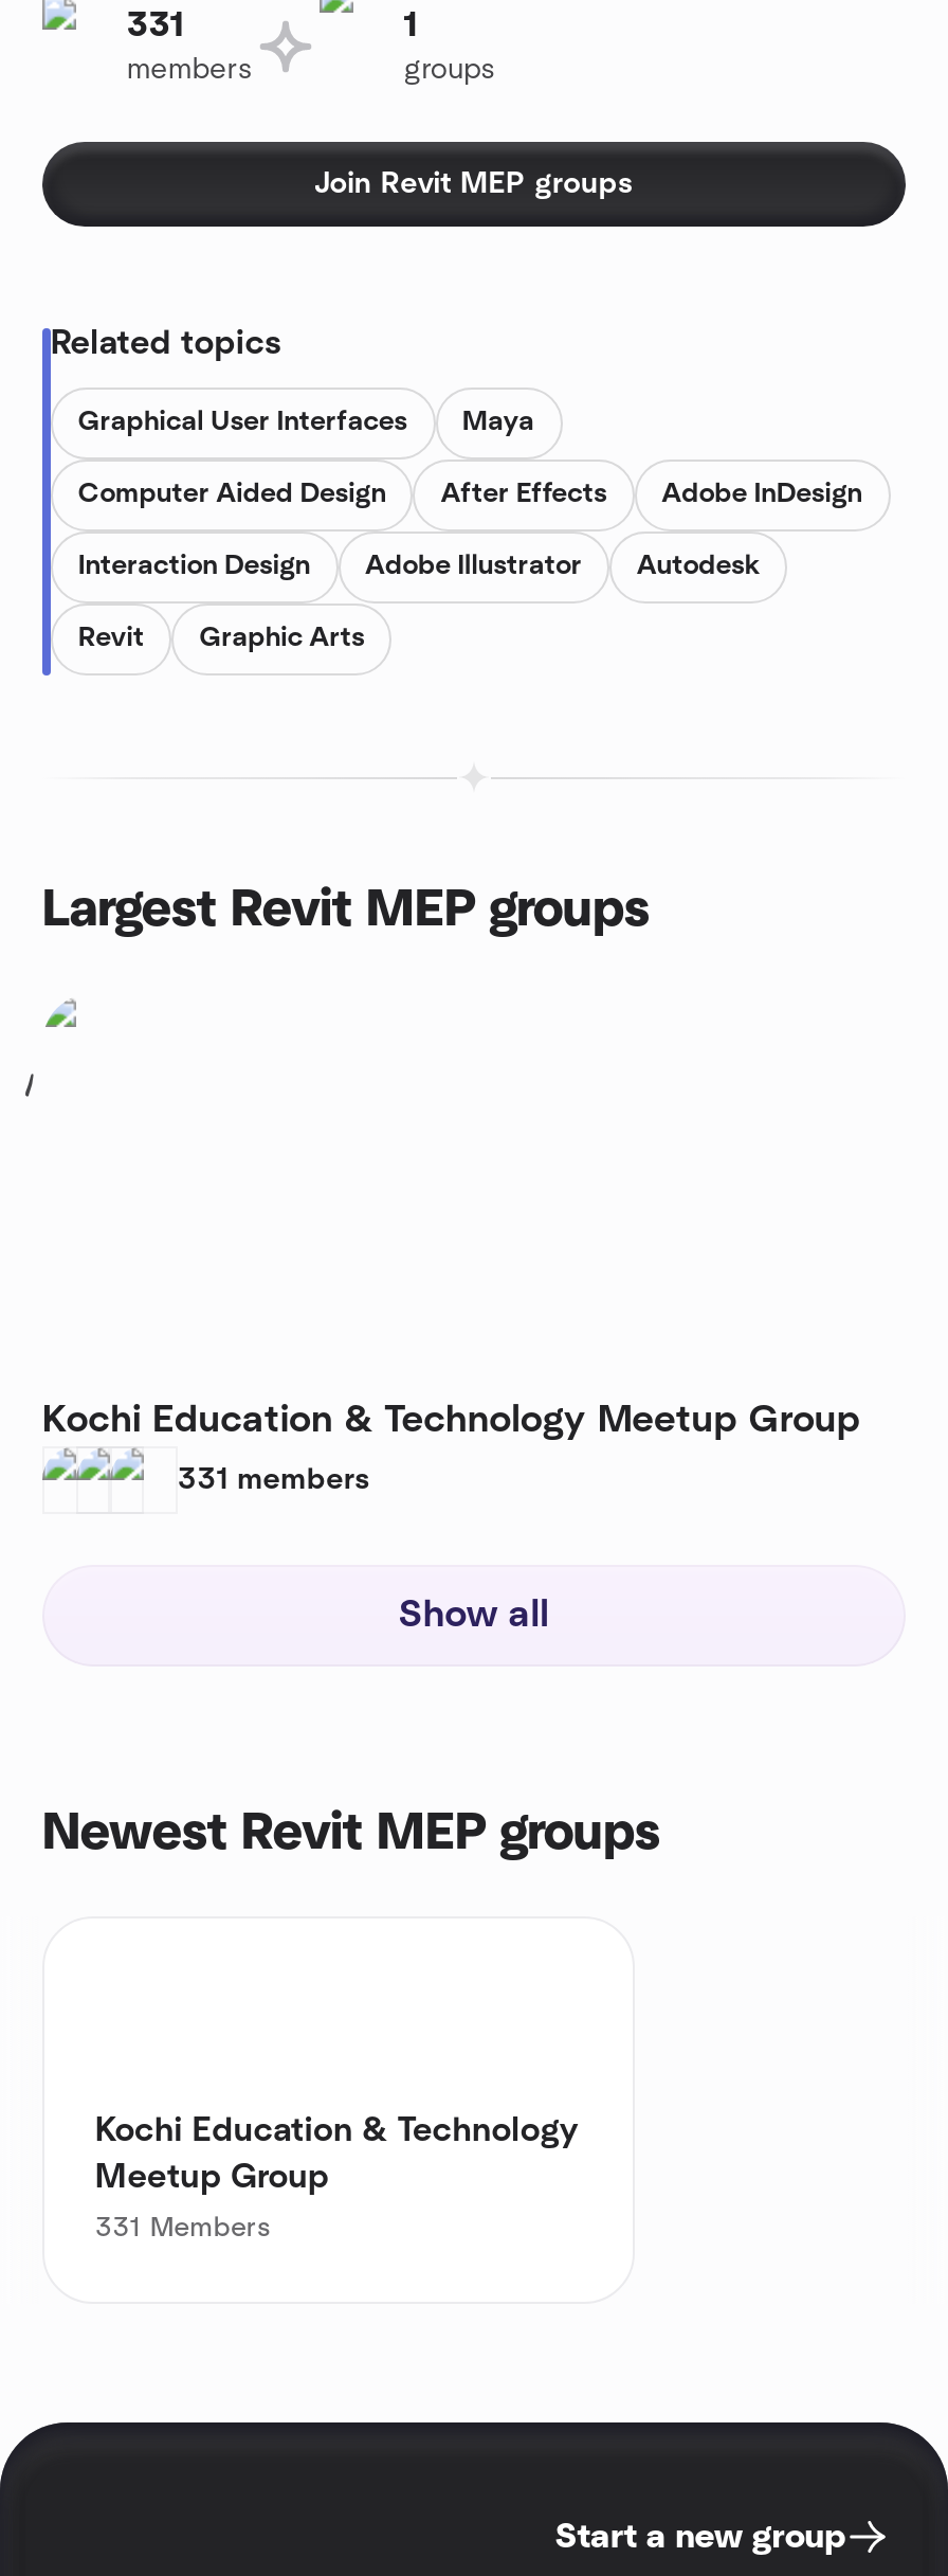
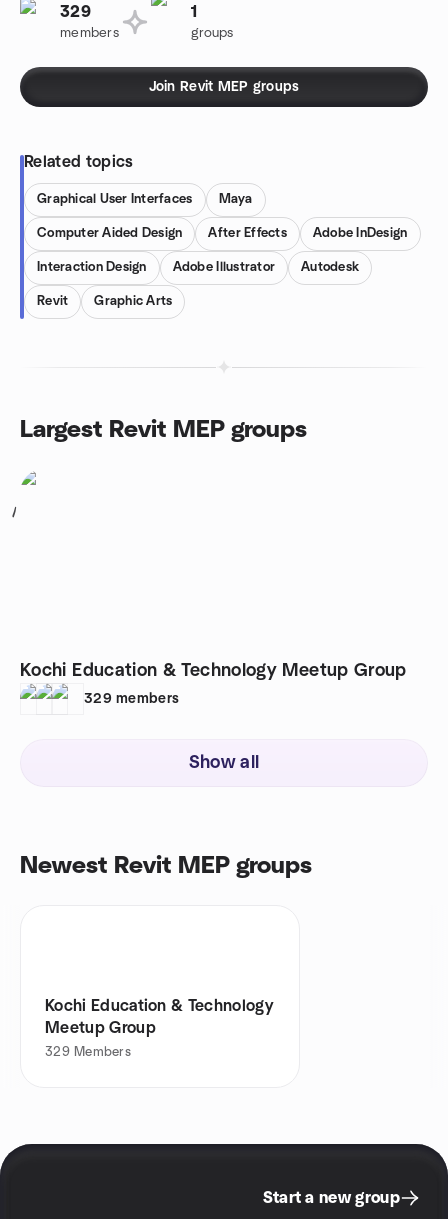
- 331
+ 329

- 331 members
+ 329 members

- 331 Members
+ 329 Members
